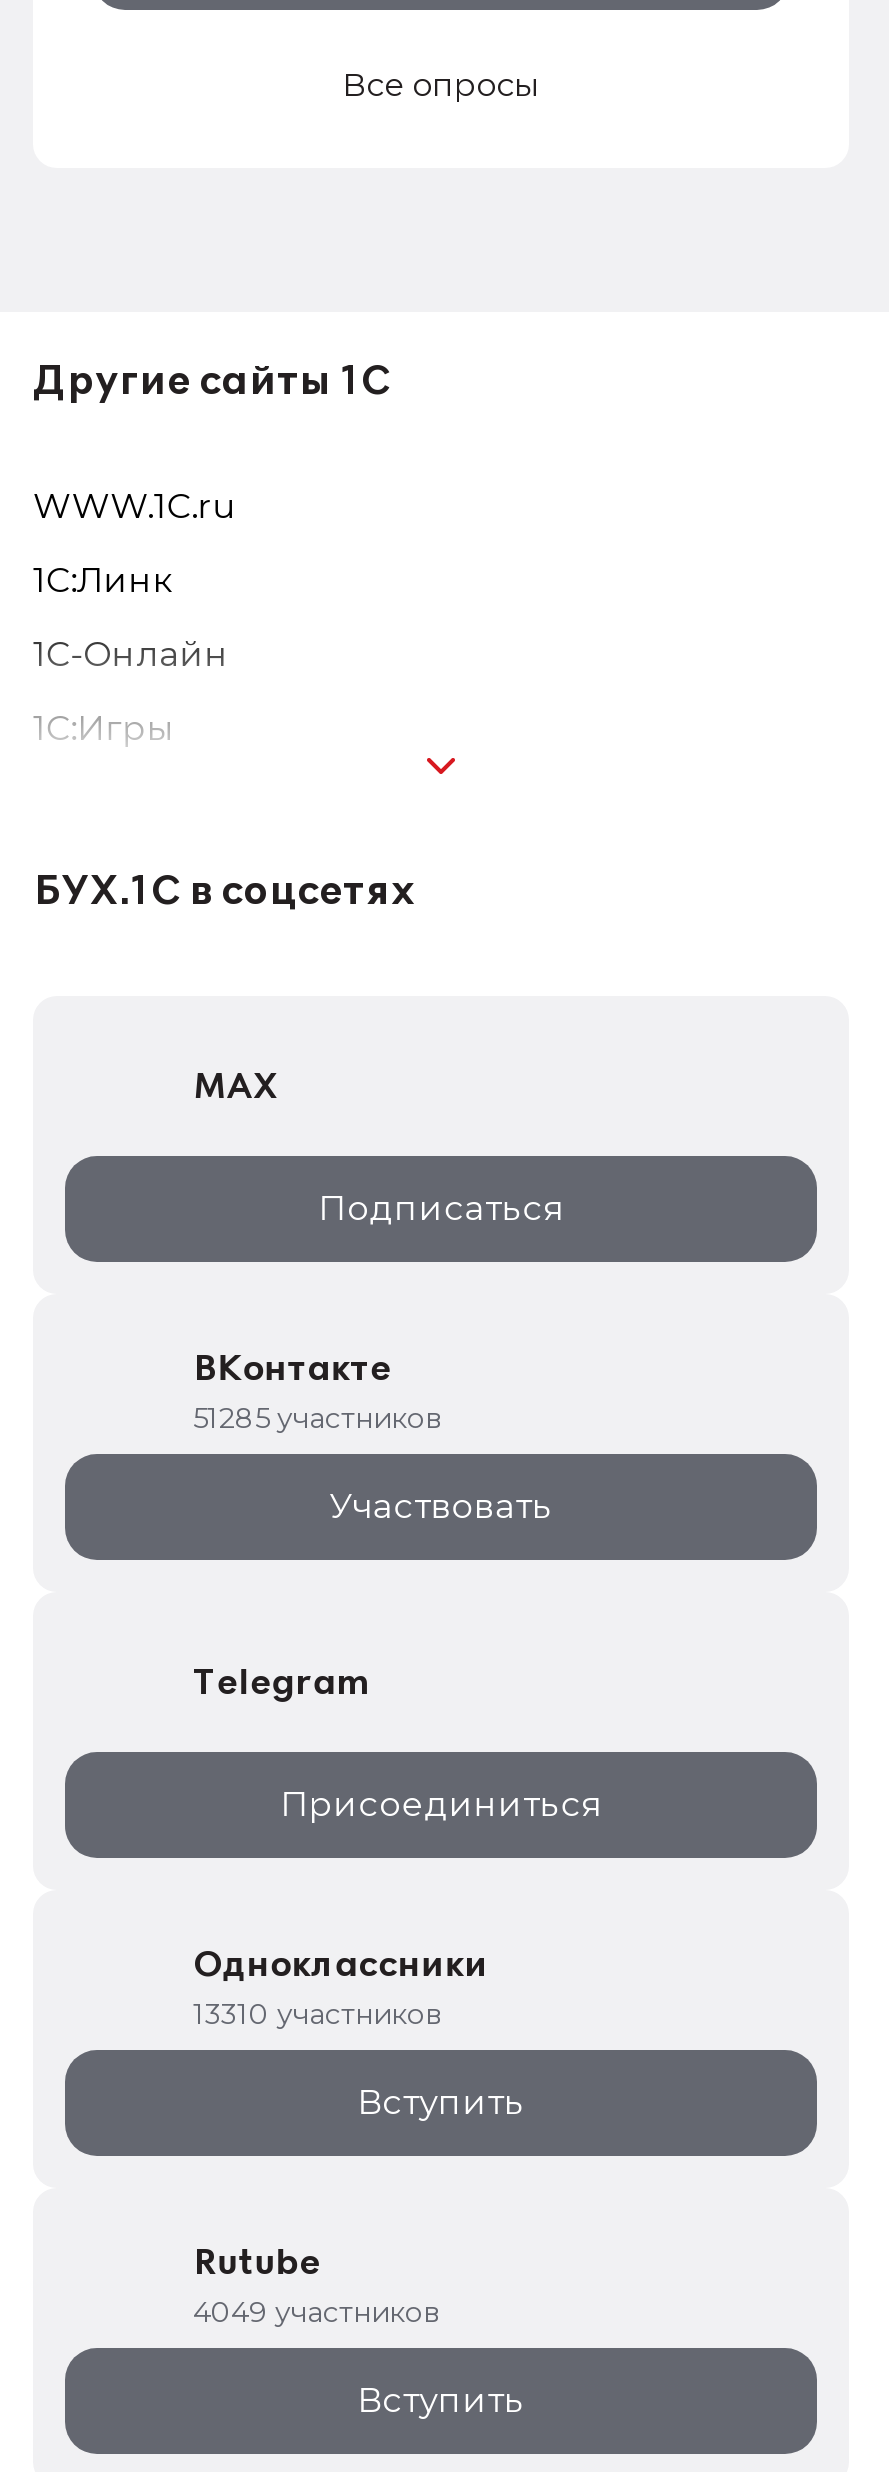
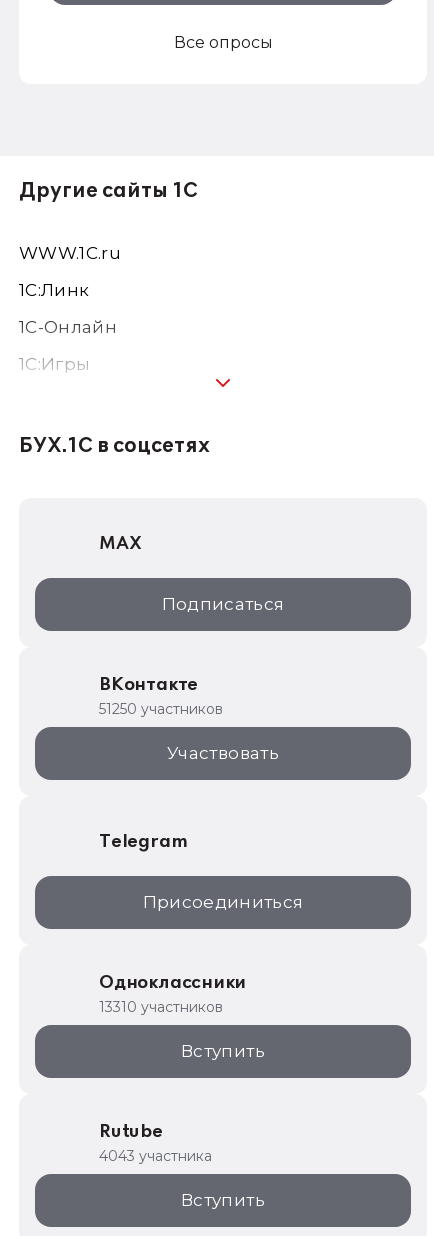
- 51285 участников
+ 51250 участников

- 4049 участников
+ 4043 участника
